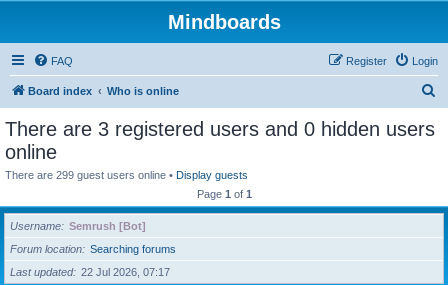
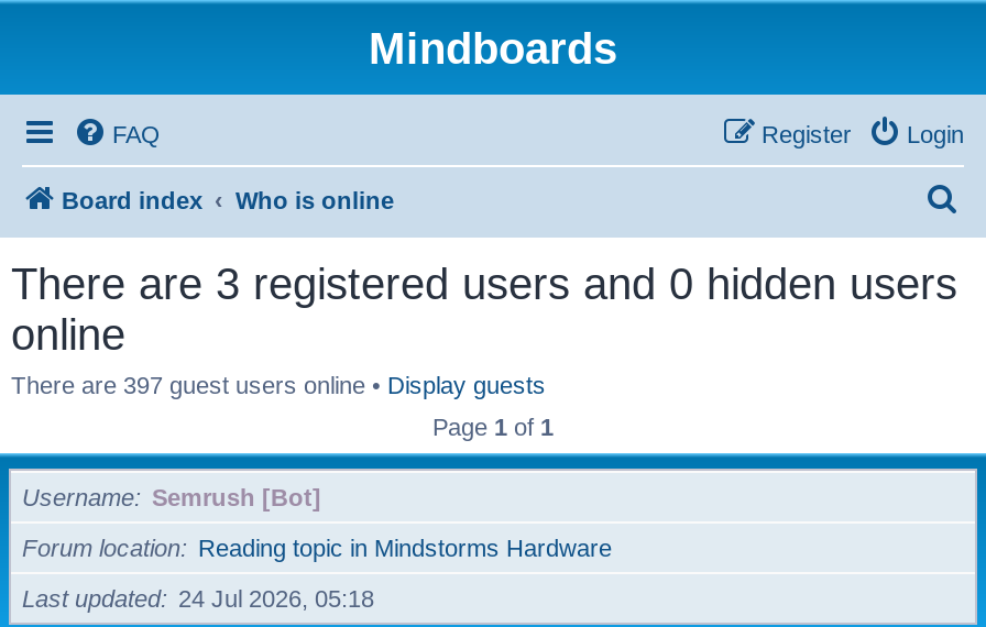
- There are 299 guest users online • Display guests
+ There are 397 guest users online • Display guests

- Searching forums
+ Reading topic in Mindstorms Hardware

- Last updated 22 Jul 2026, 07:17
+ Last updated 24 Jul 2026, 05:18
